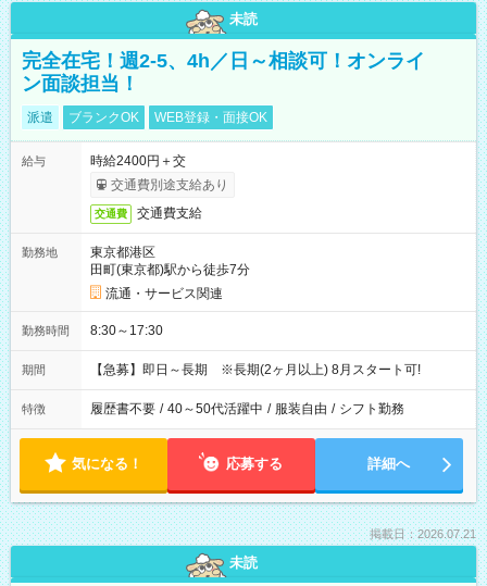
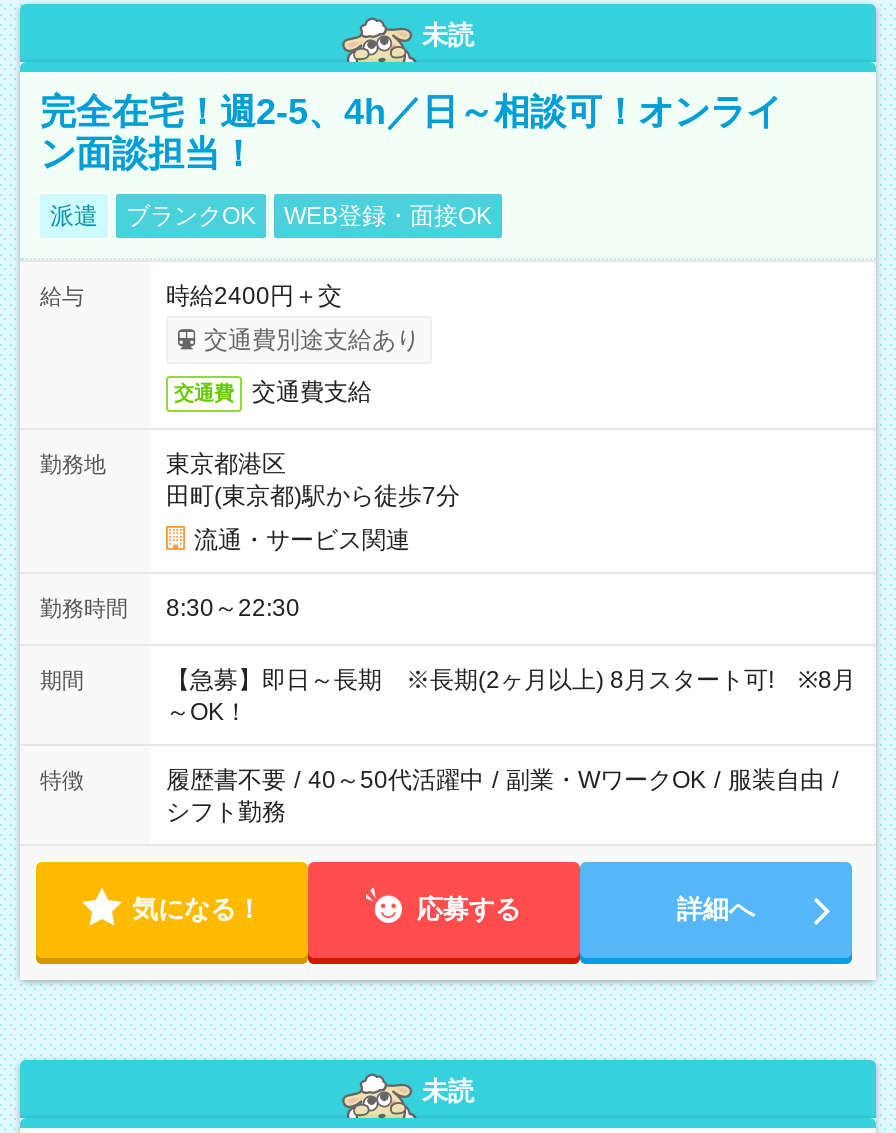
- 勤務時間 8:30～17:30
+ 勤務時間 8:30～22:30

- 【急募】即日～長期 ※長期(2ヶ月以上) 8月スタート可!
+ 【急募】即日～長期 ※長期(2ヶ月以上) 8月スタート可! ※8月
+ ～OK！

- 履歴書不要 / 40～50代活躍中 / 服装自由 / シフト勤務
+ 履歴書不要 / 40～50代活躍中 / 副業・WワークOK / 服装自由 /
+ シフト勤務

- 掲載日：2026.07.21
